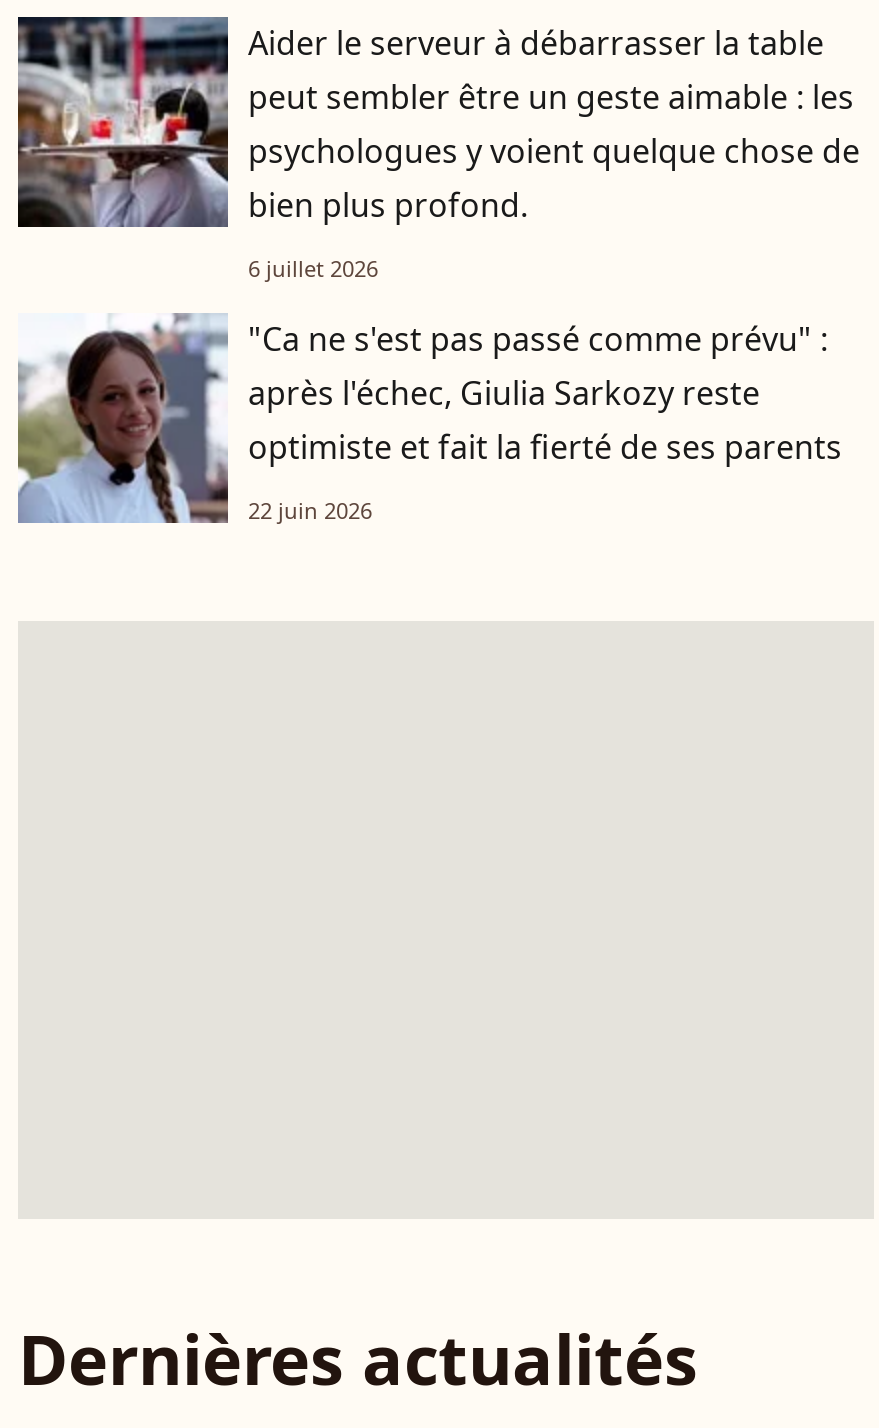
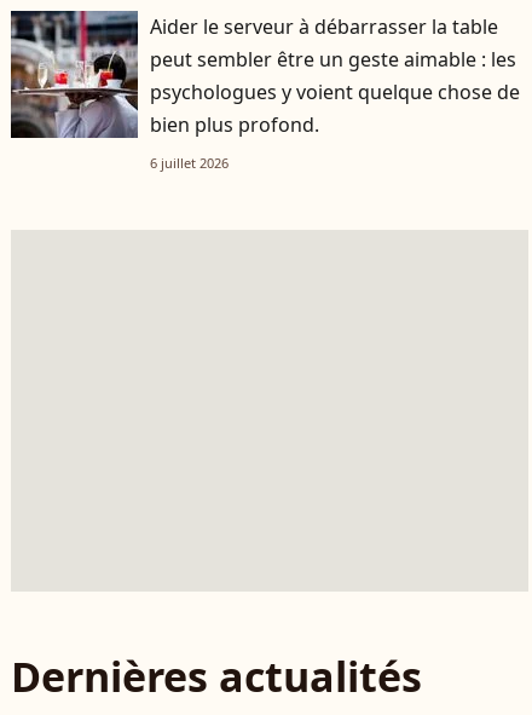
- [image]
- "Ca ne s'est pas passé comme prévu" :
- après l'échec, Giulia Sarkozy reste
- optimiste et fait la fierté de ses parents
- 22 juin 2026
